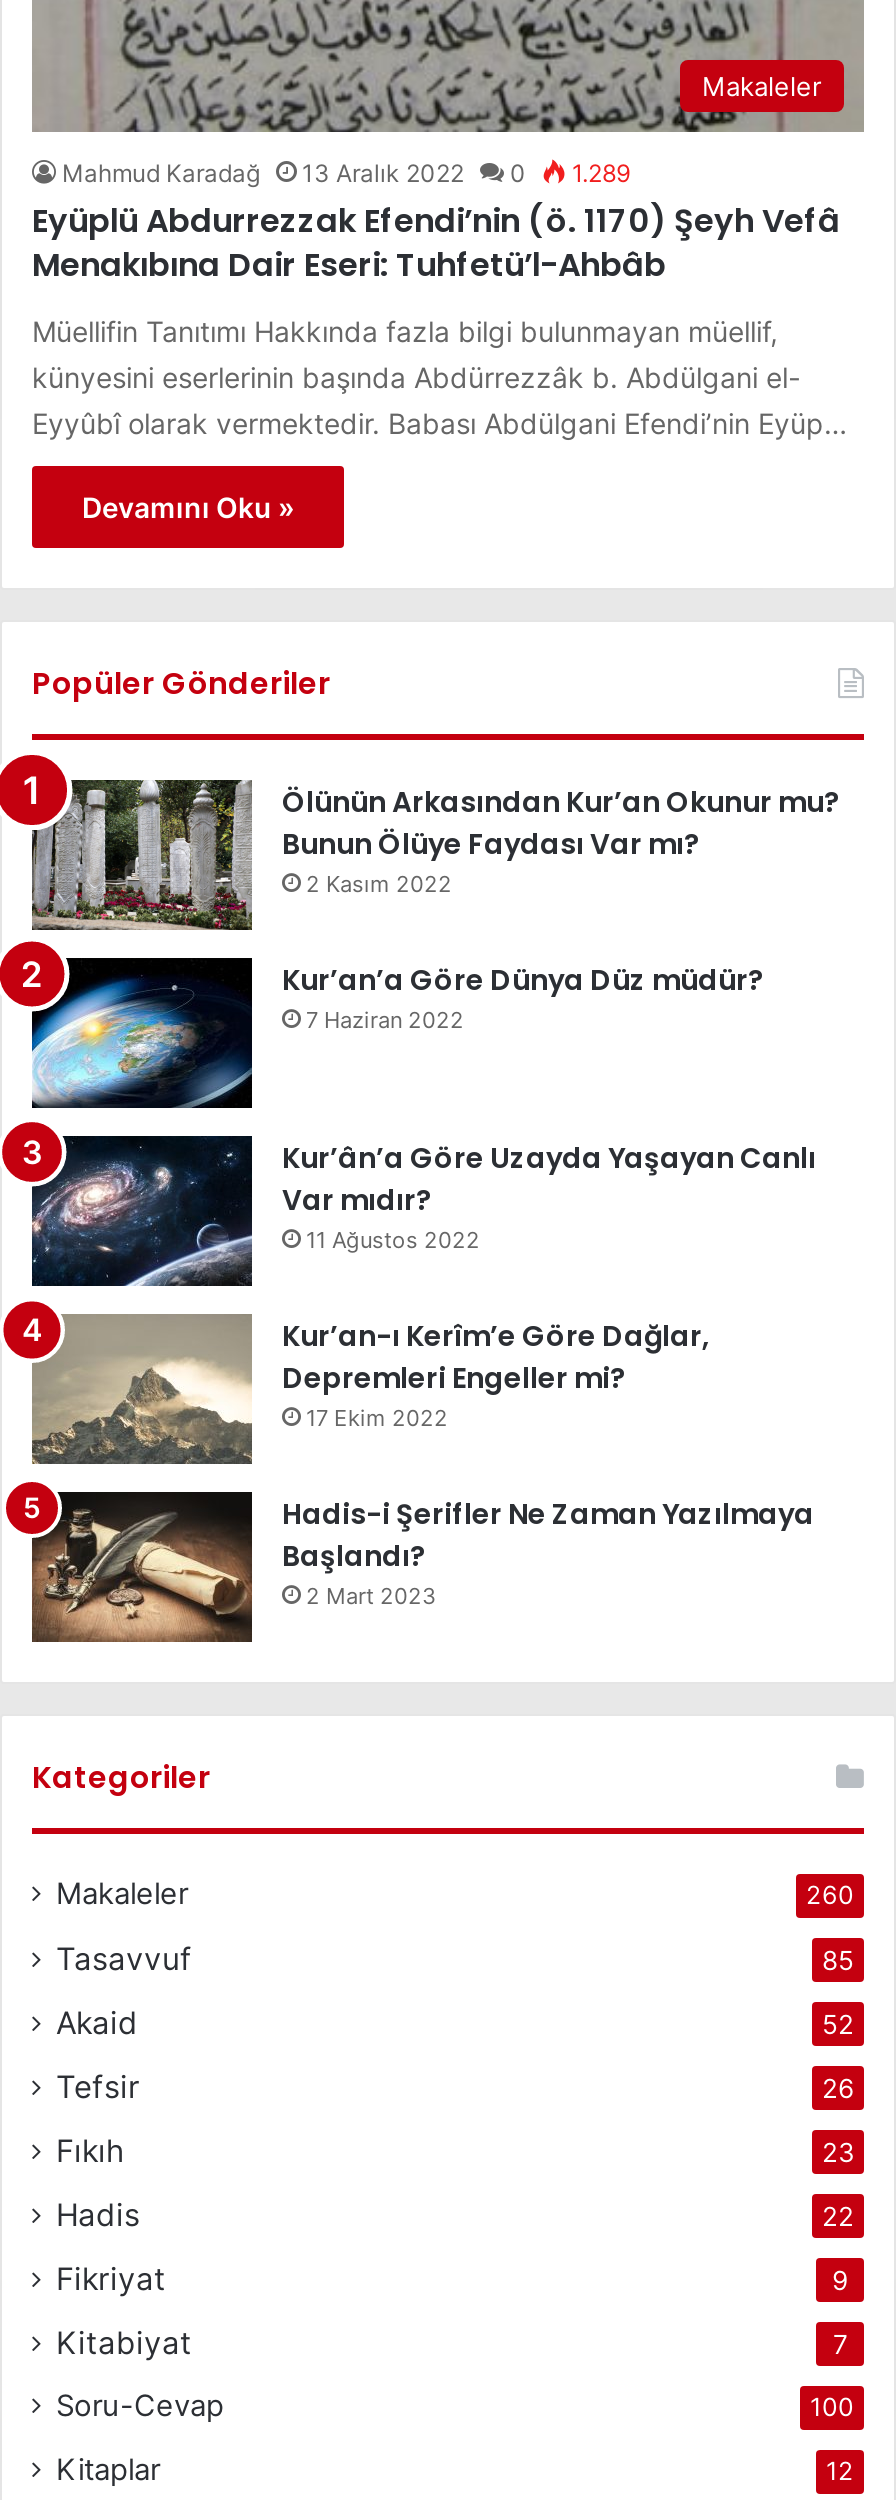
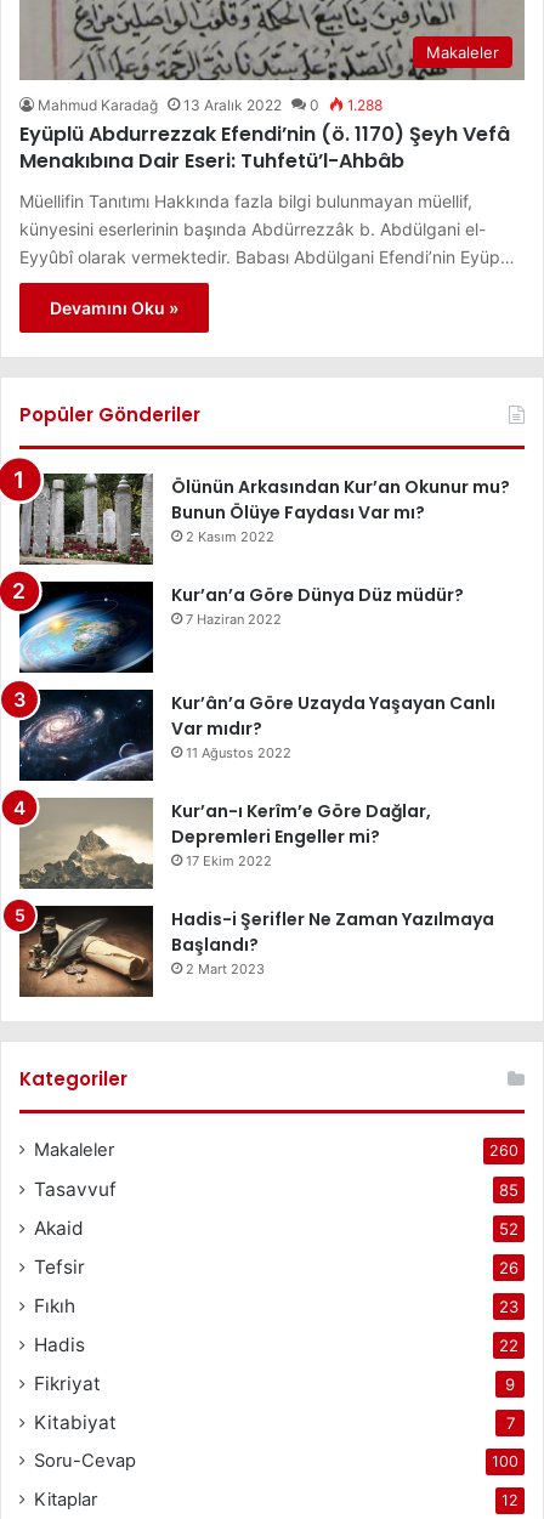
- Mahmud Karadağ 13 Aralık 2022 0 1.289
+ Mahmud Karadağ 13 Aralık 2022 0 1.288
